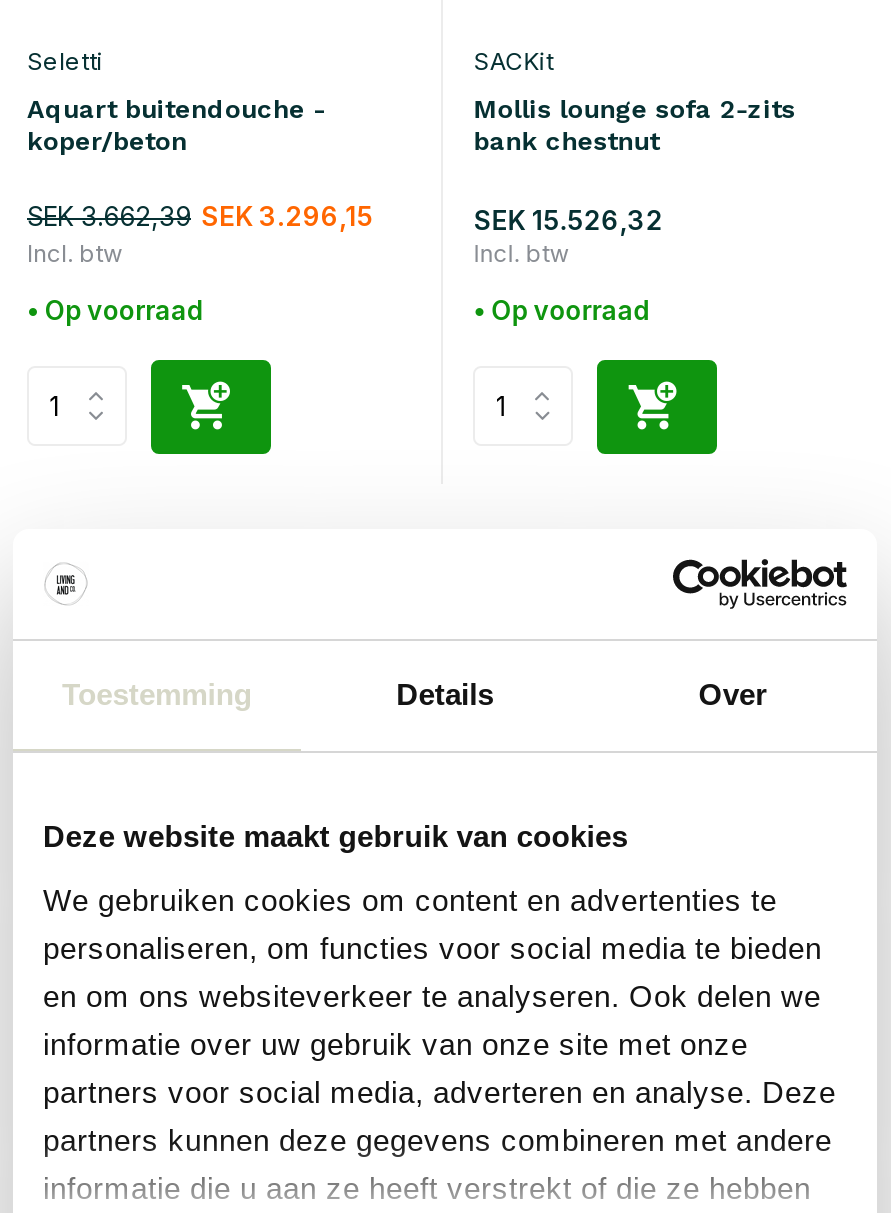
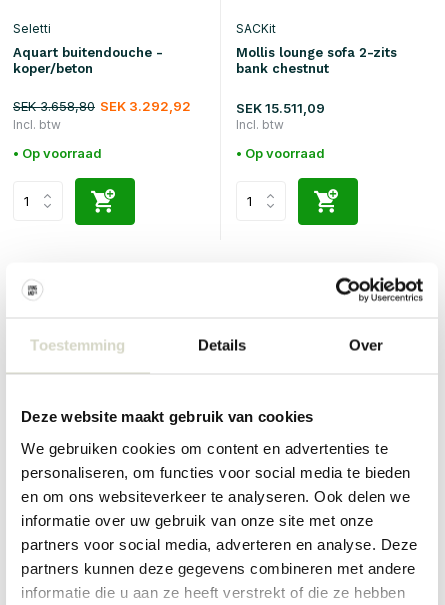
- SEK 3.662,39 SEK 3.296,15
+ SEK 3.658,80 SEK 3.292,92

- SEK 15.526,32
+ SEK 15.511,09
